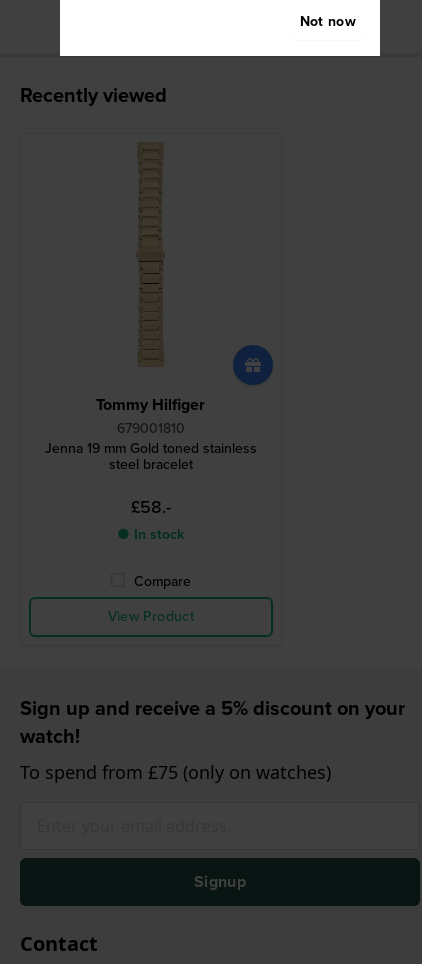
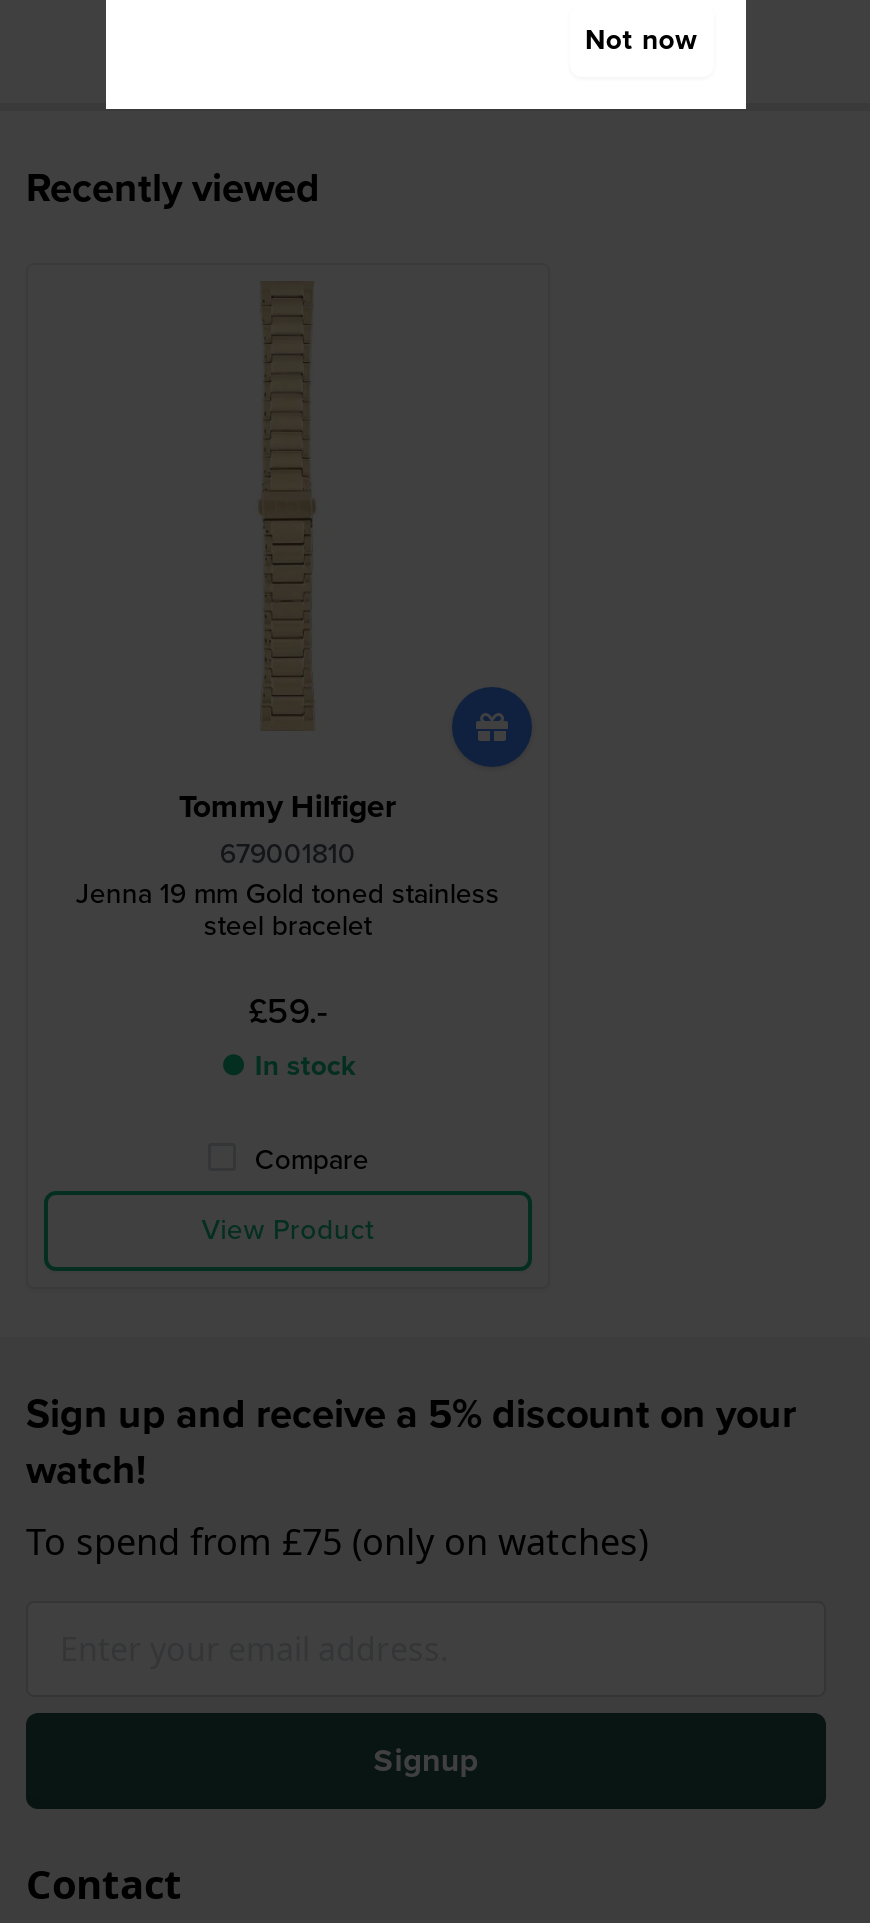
- £58.-
+ £59.-
